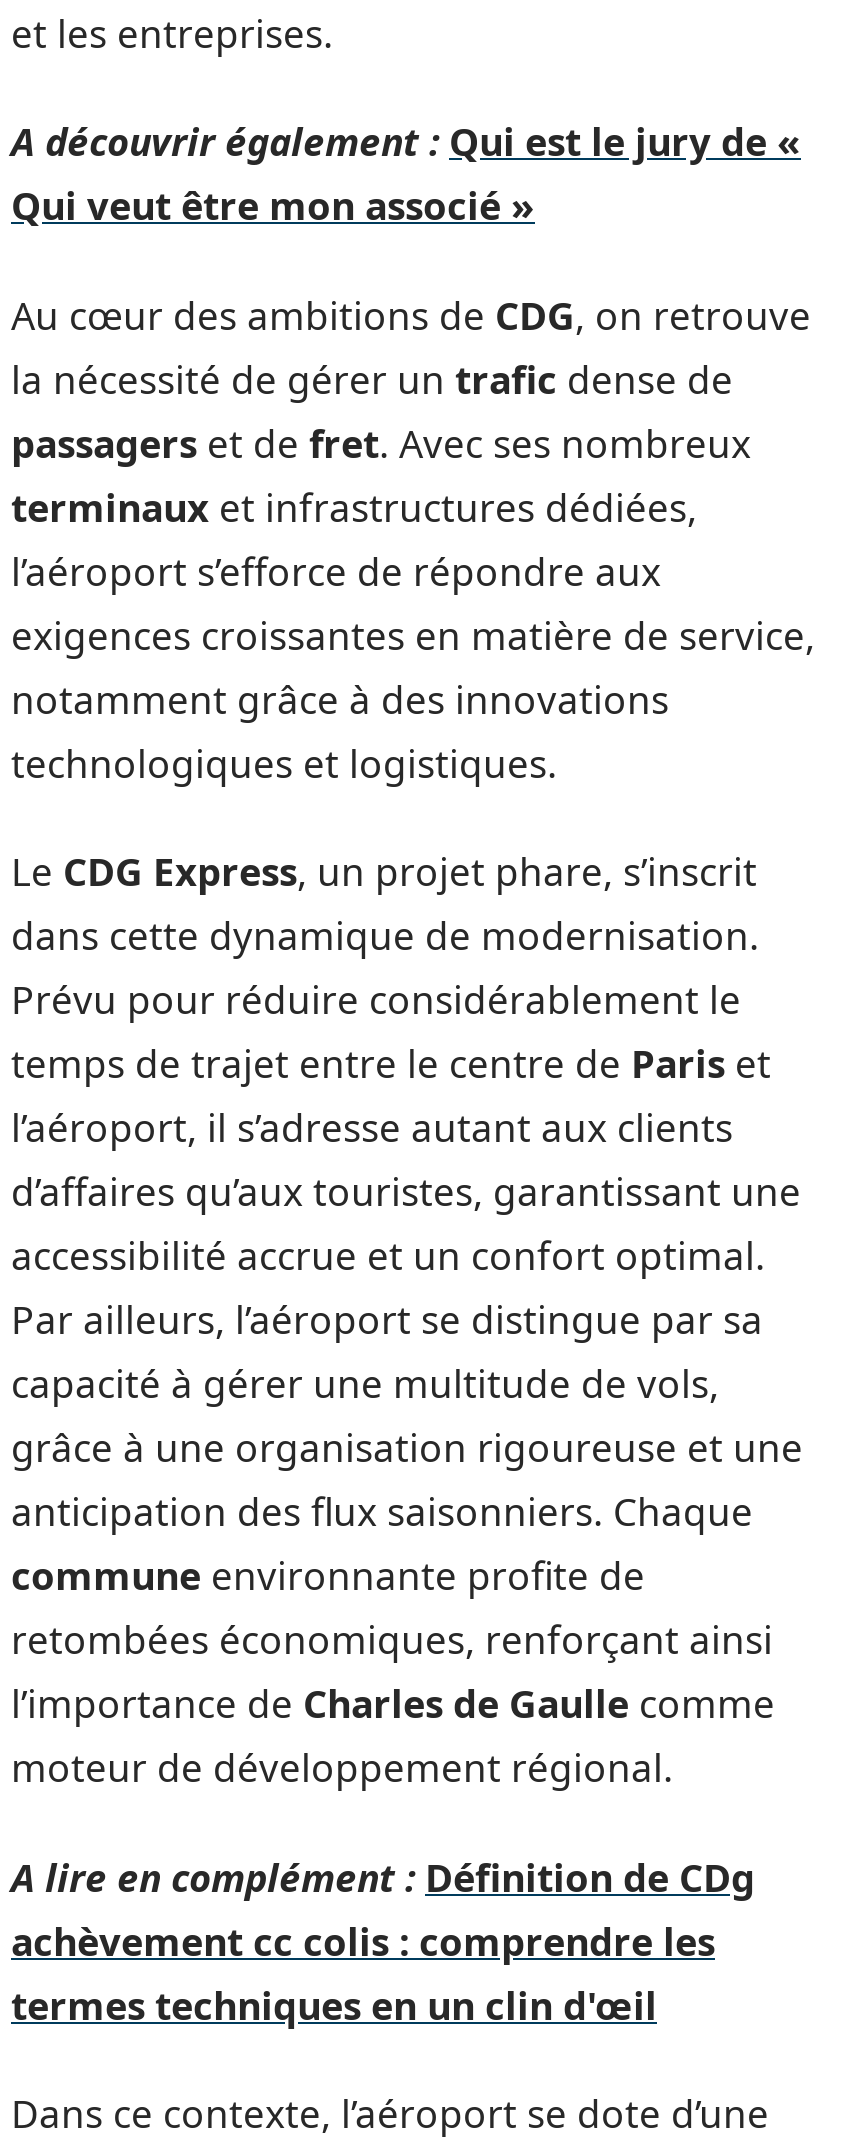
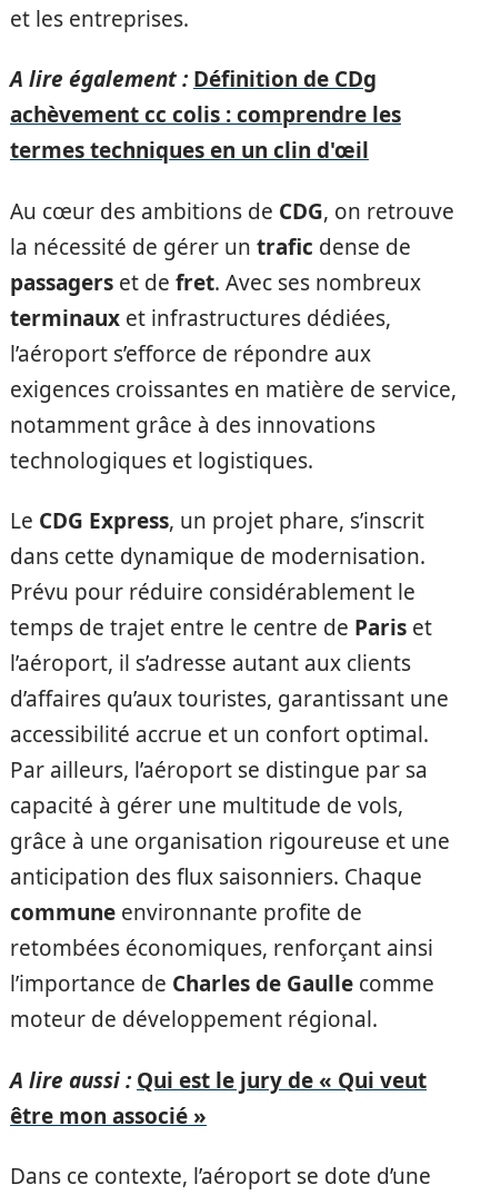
- A découvrir également : Qui est le jury de «
- Qui veut être mon associé »
+ A lire également : Définition de CDg

moved down: Au cœur des ambitions de CDG, on retrouve | la nécessité de gérer un trafic dense de | passagers et de fret. Avec ses nombreux | ... | l’importance de Charles de Gaulle comme | moteur de développement régional.

- A lire en complément : Définition de CDg
+ A lire aussi : Qui est le jury de « Qui veut
+ être mon associé »

moved up: achèvement cc colis : comprendre les | termes techniques en un clin d'œil
